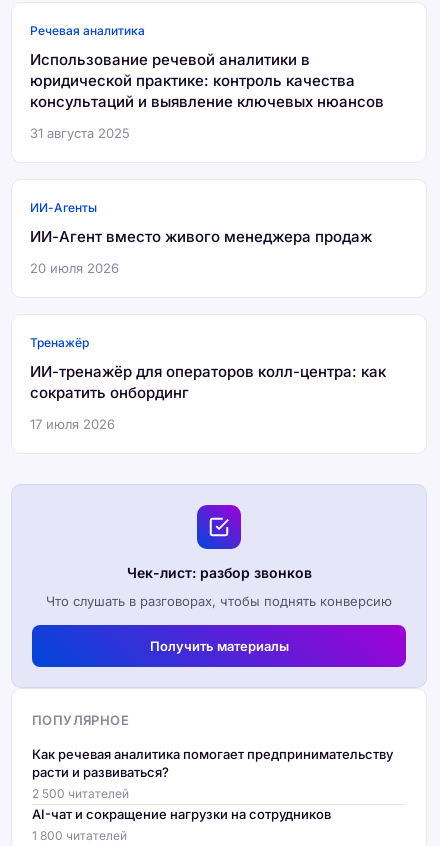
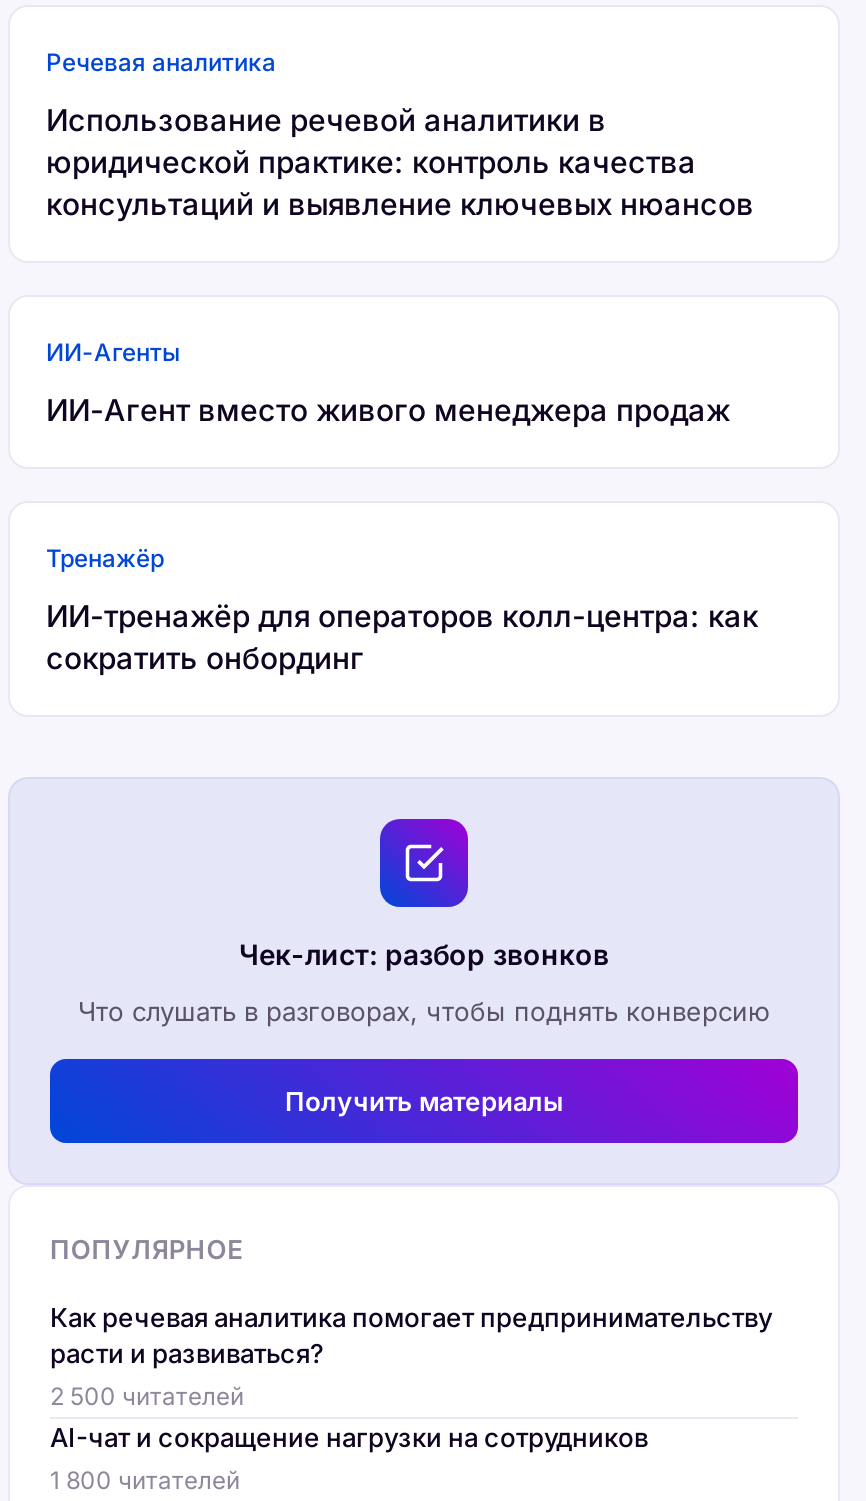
- 31 августа 2025

- 20 июля 2026

- 17 июля 2026
